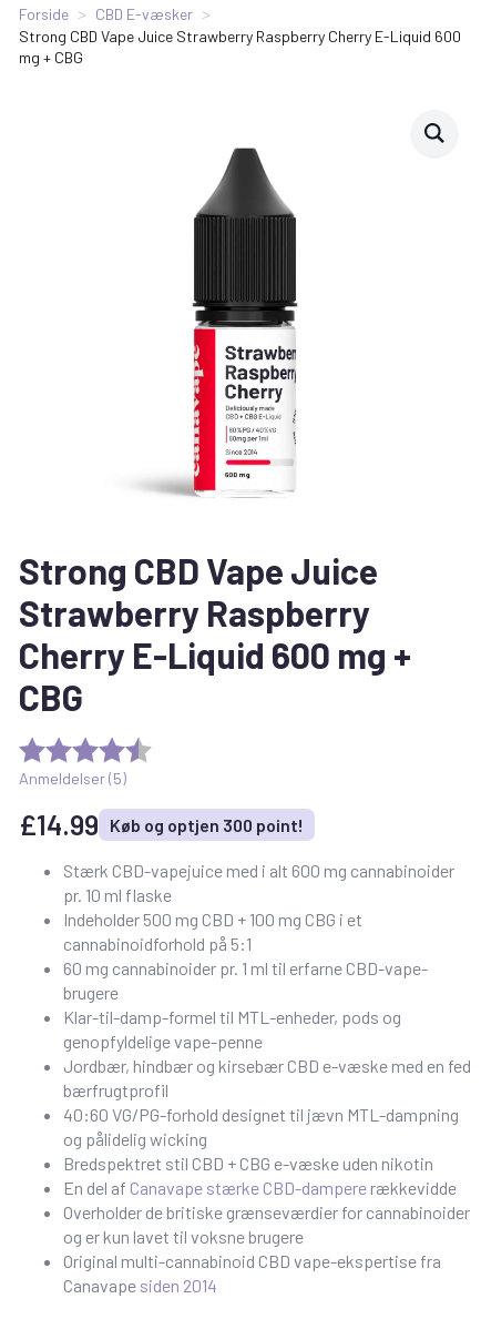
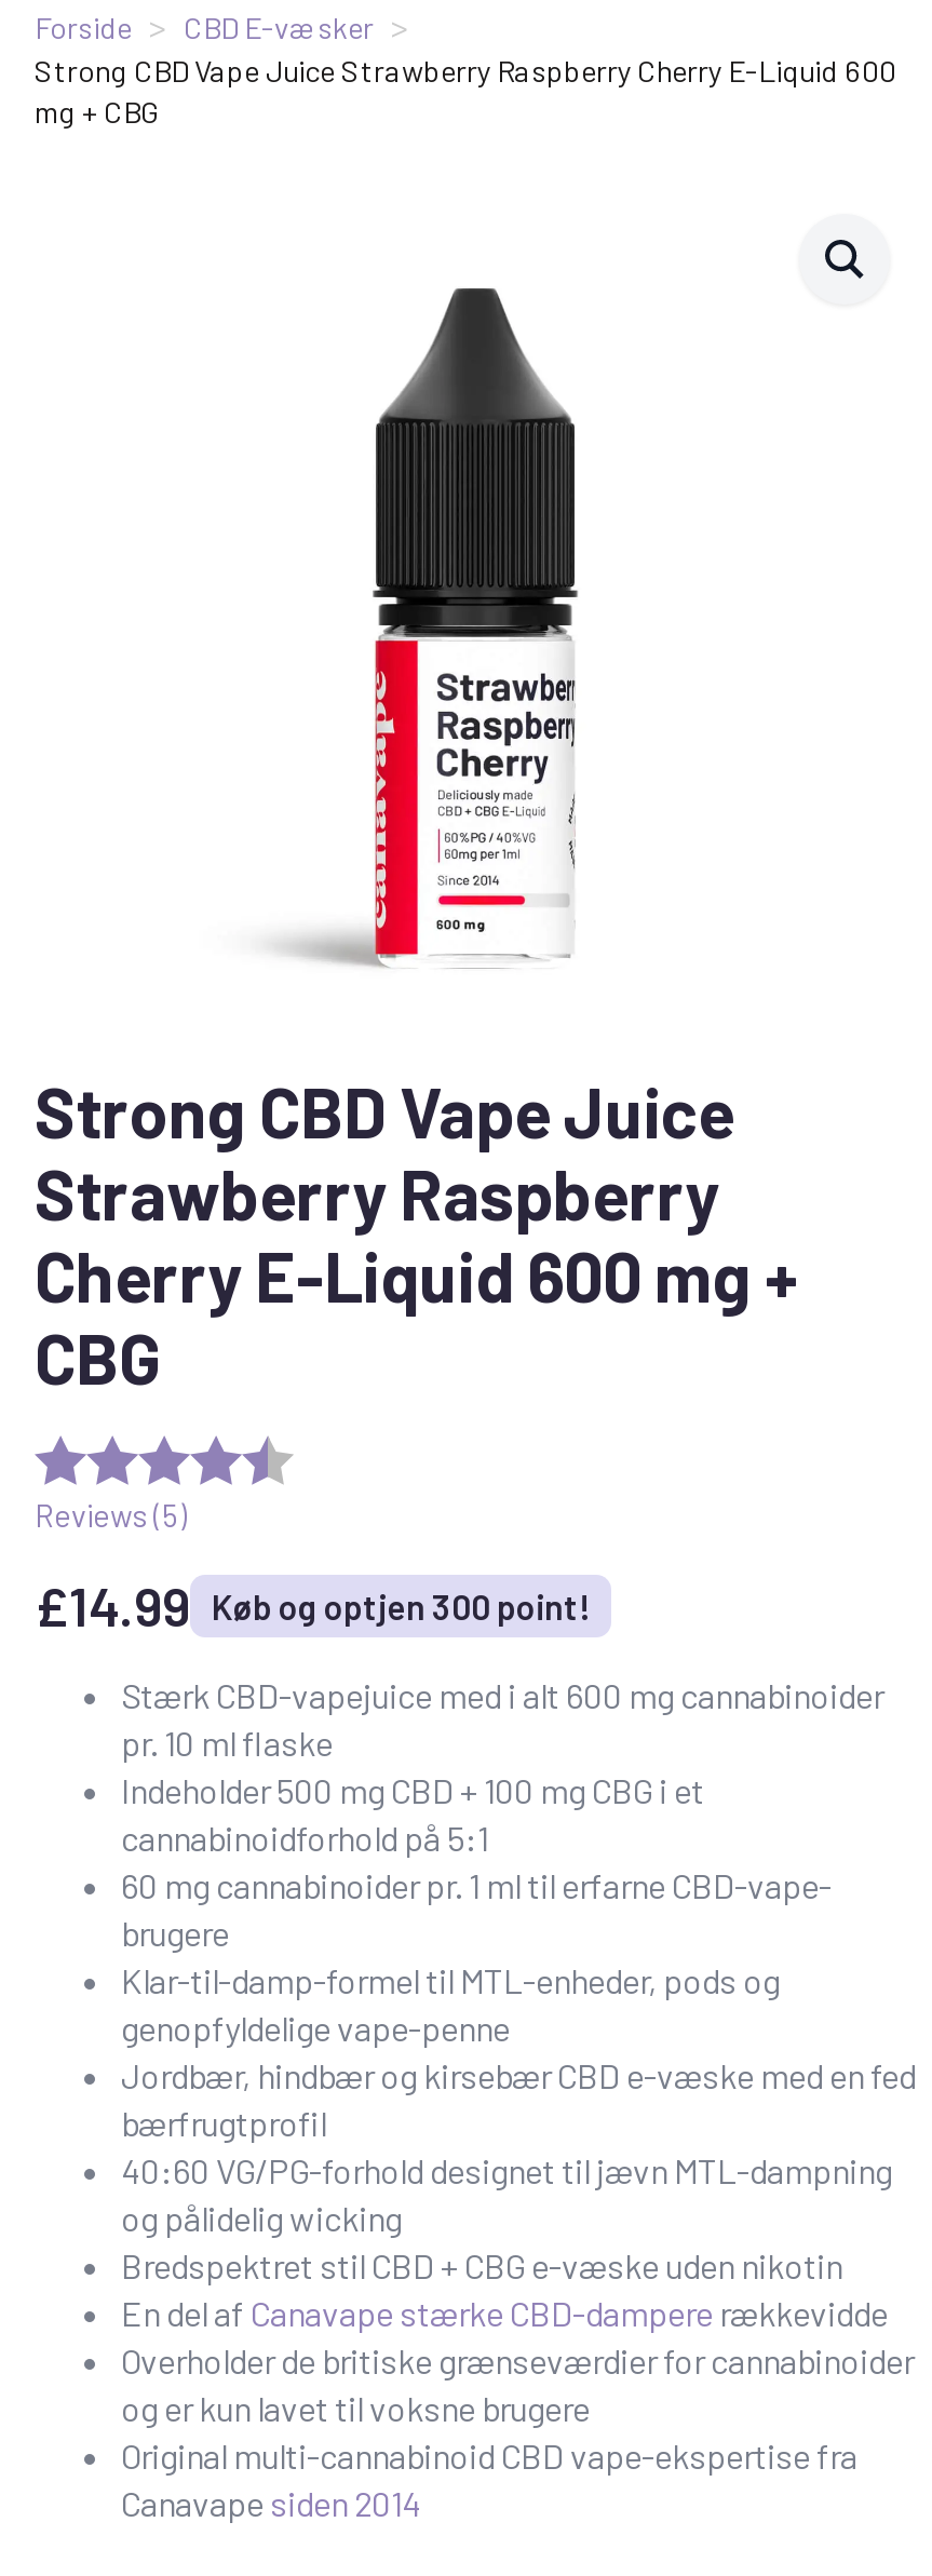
- Anmeldelser (5)
+ Reviews (5)
